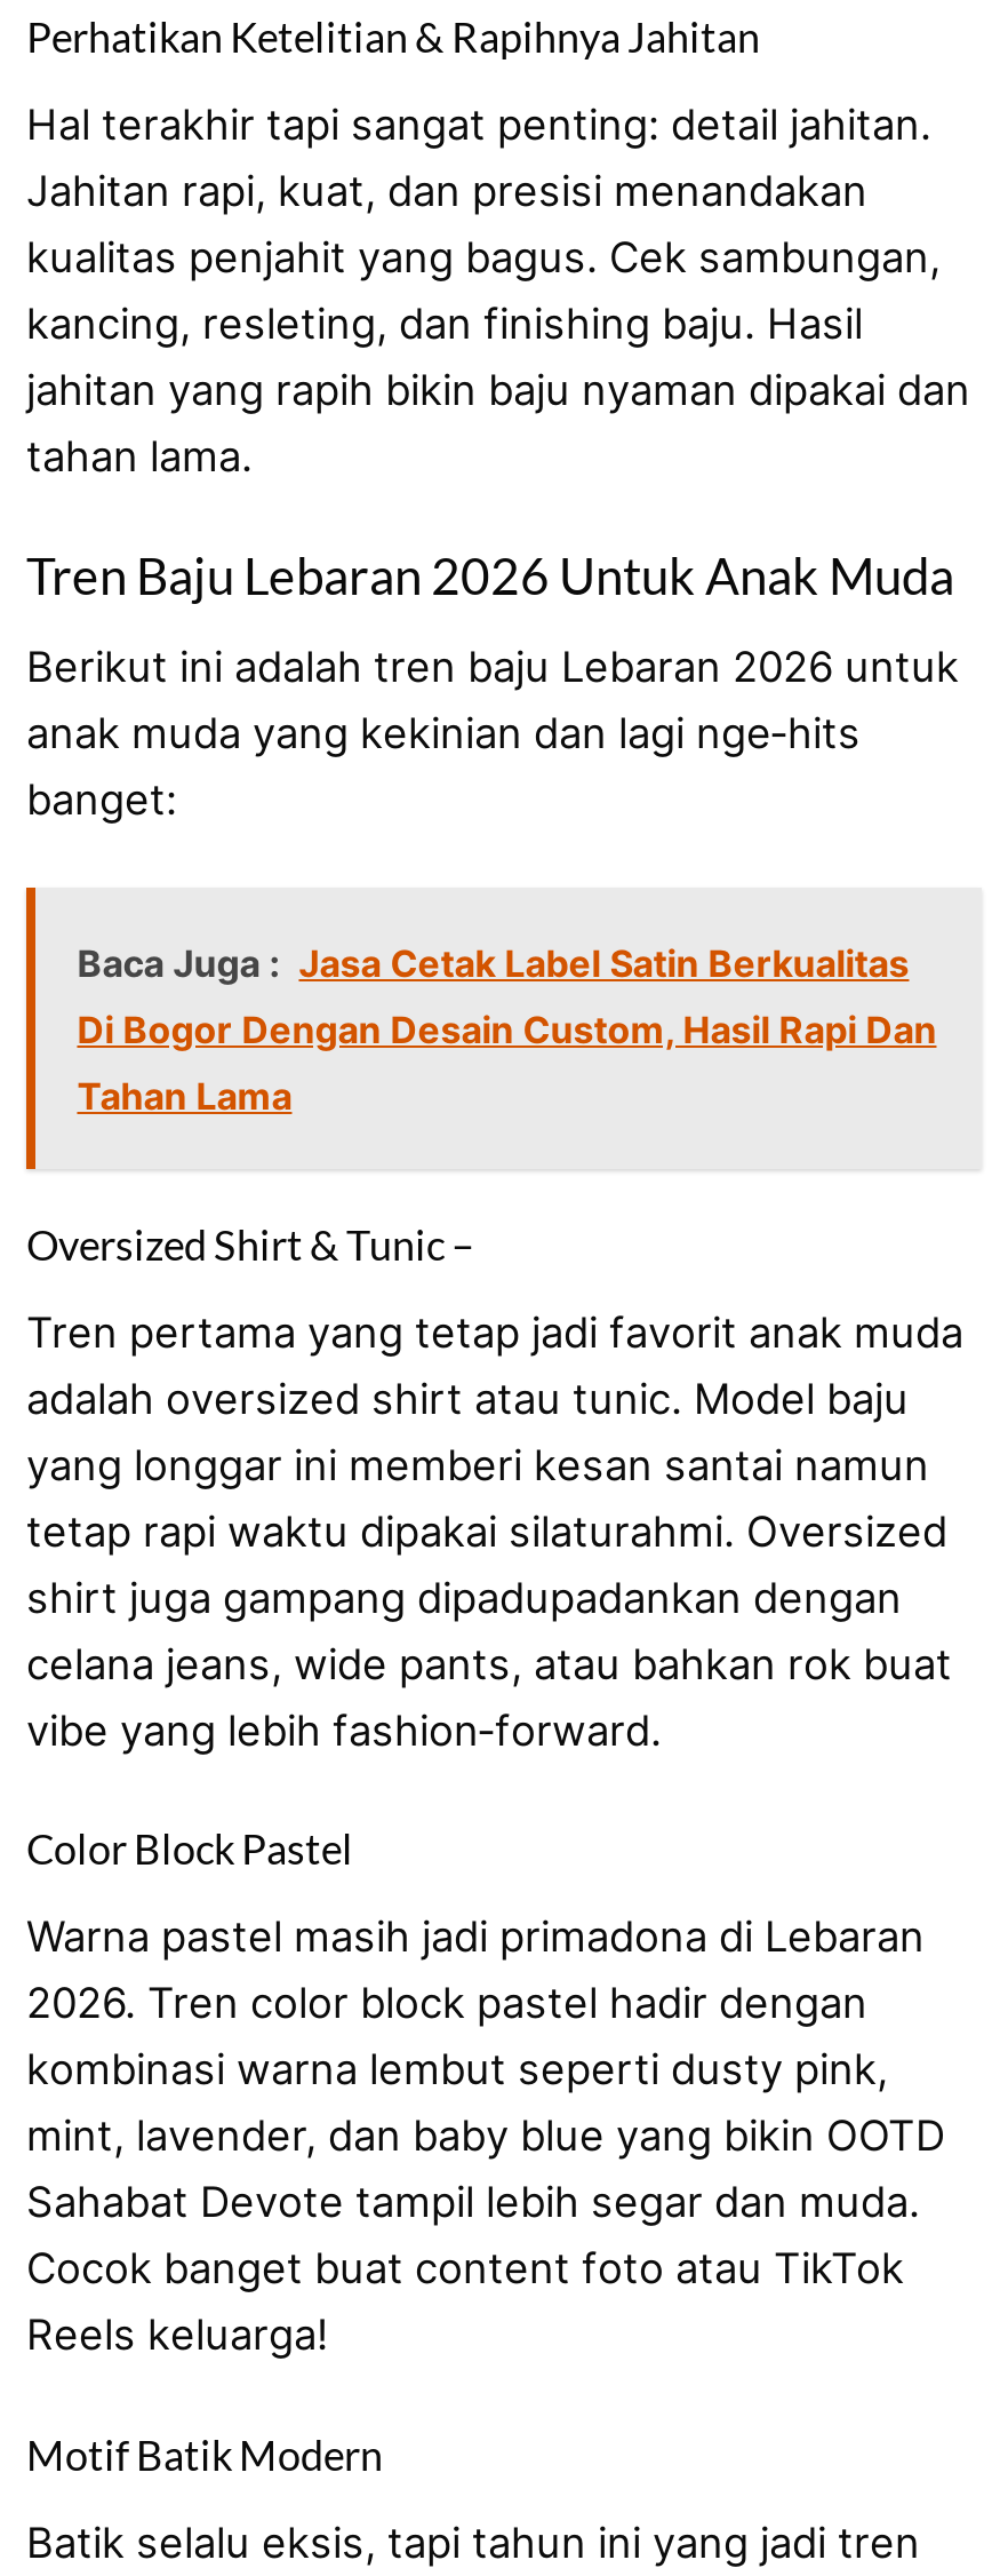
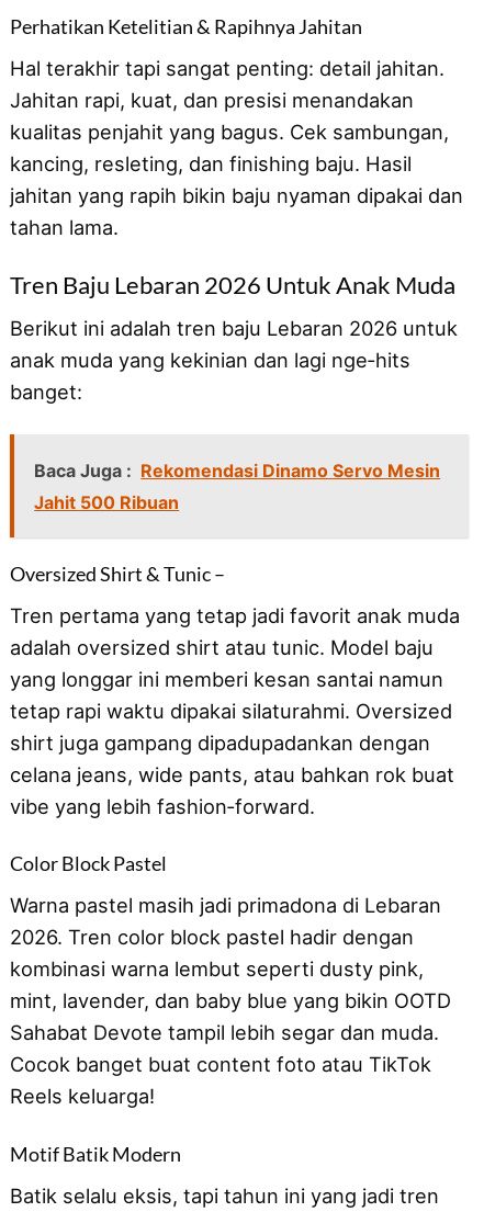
- Baca Juga : Jasa Cetak Label Satin Berkualitas
- Di Bogor Dengan Desain Custom, Hasil Rapi Dan
- Tahan Lama
+ Baca Juga : Rekomendasi Dinamo Servo Mesin
+ Jahit 500 Ribuan
